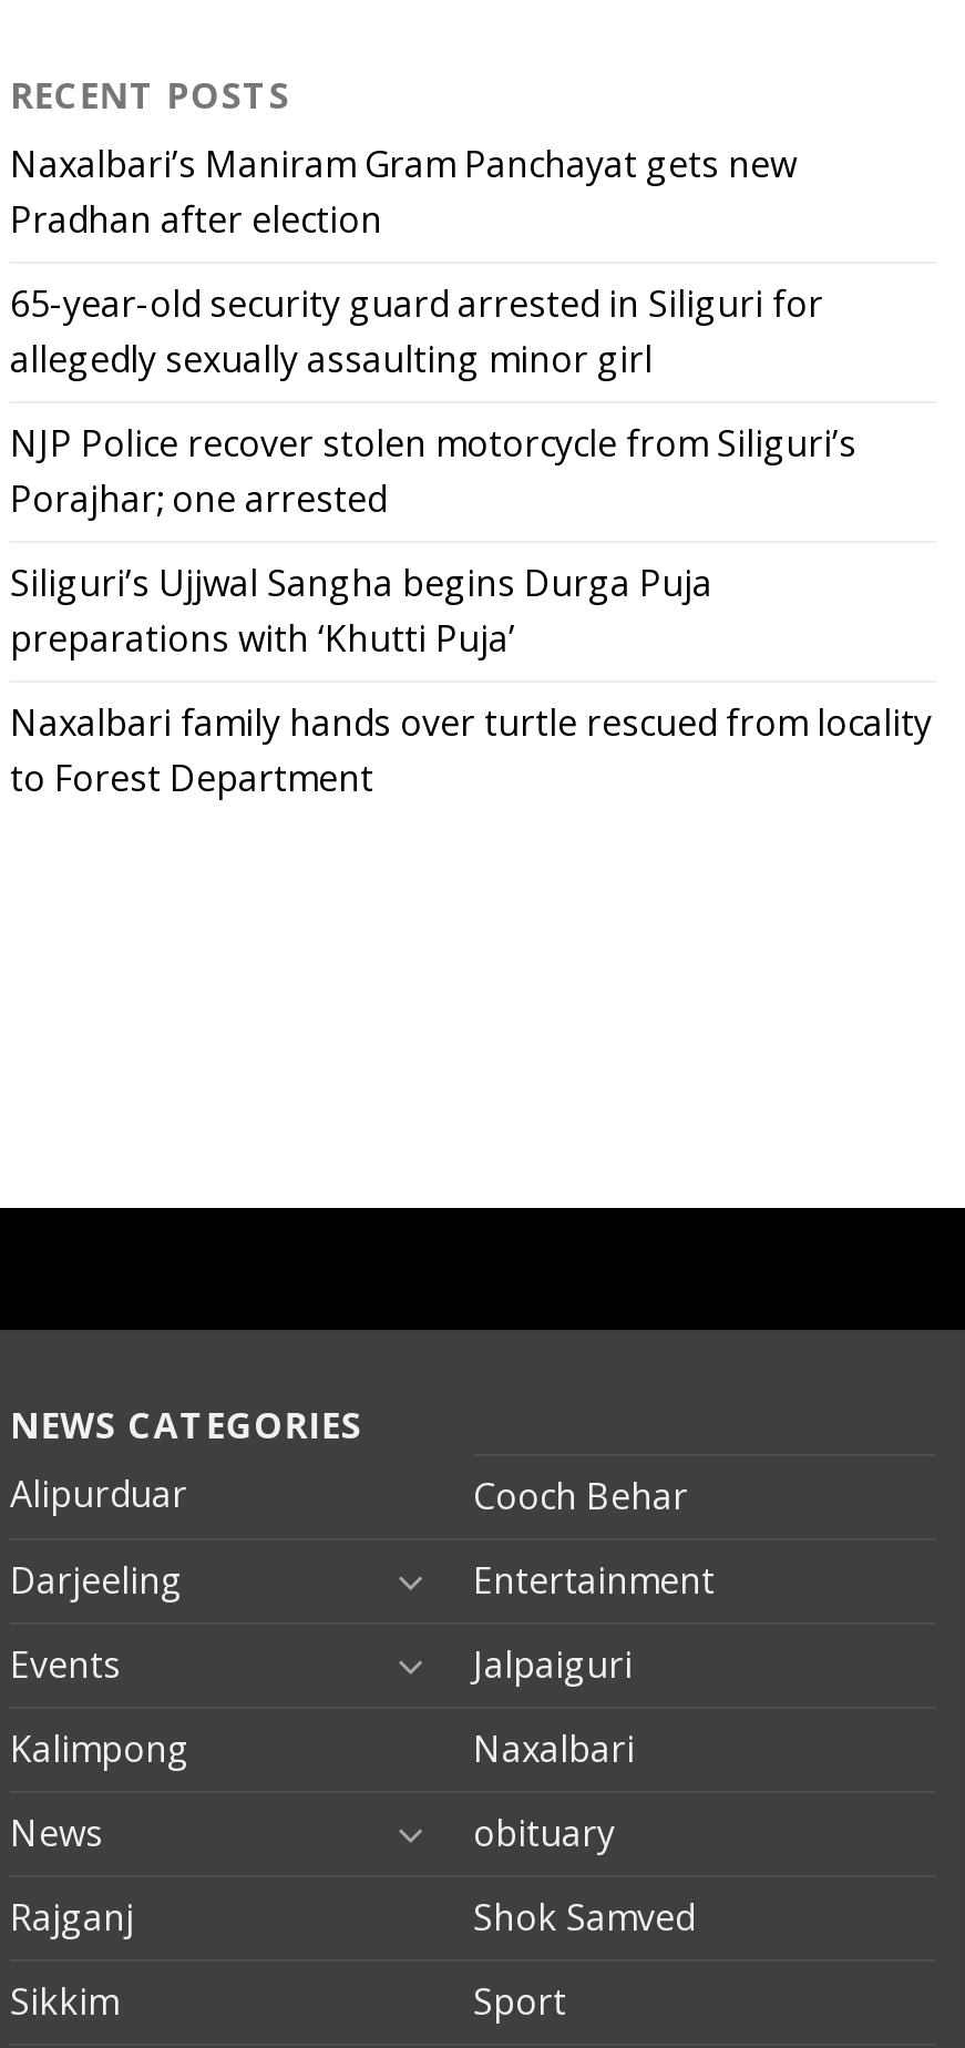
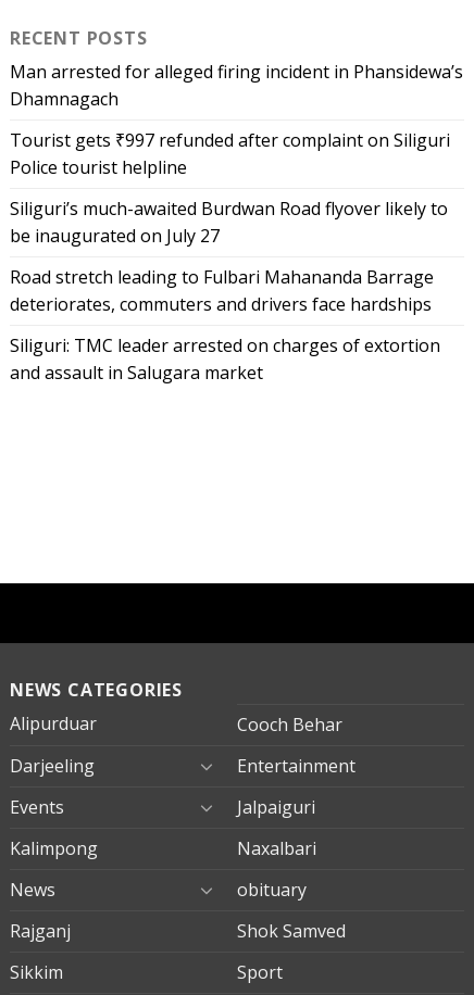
- Naxalbari’s Maniram Gram Panchayat gets new
- Pradhan after election
+ Man arrested for alleged firing incident in Phansidewa’s
+ Dhamnagach

- 65-year-old security guard arrested in Siliguri for
- allegedly sexually assaulting minor girl
+ Tourist gets ₹997 refunded after complaint on Siliguri
+ Police tourist helpline

- NJP Police recover stolen motorcycle from Siliguri’s
- Porajhar; one arrested
+ Siliguri’s much-awaited Burdwan Road flyover likely to
+ be inaugurated on July 27

- Siliguri’s Ujjwal Sangha begins Durga Puja
- preparations with ‘Khutti Puja’
+ Road stretch leading to Fulbari Mahananda Barrage
+ deteriorates, commuters and drivers face hardships

- Naxalbari family hands over turtle rescued from locality
- to Forest Department
+ Siliguri: TMC leader arrested on charges of extortion
+ and assault in Salugara market
